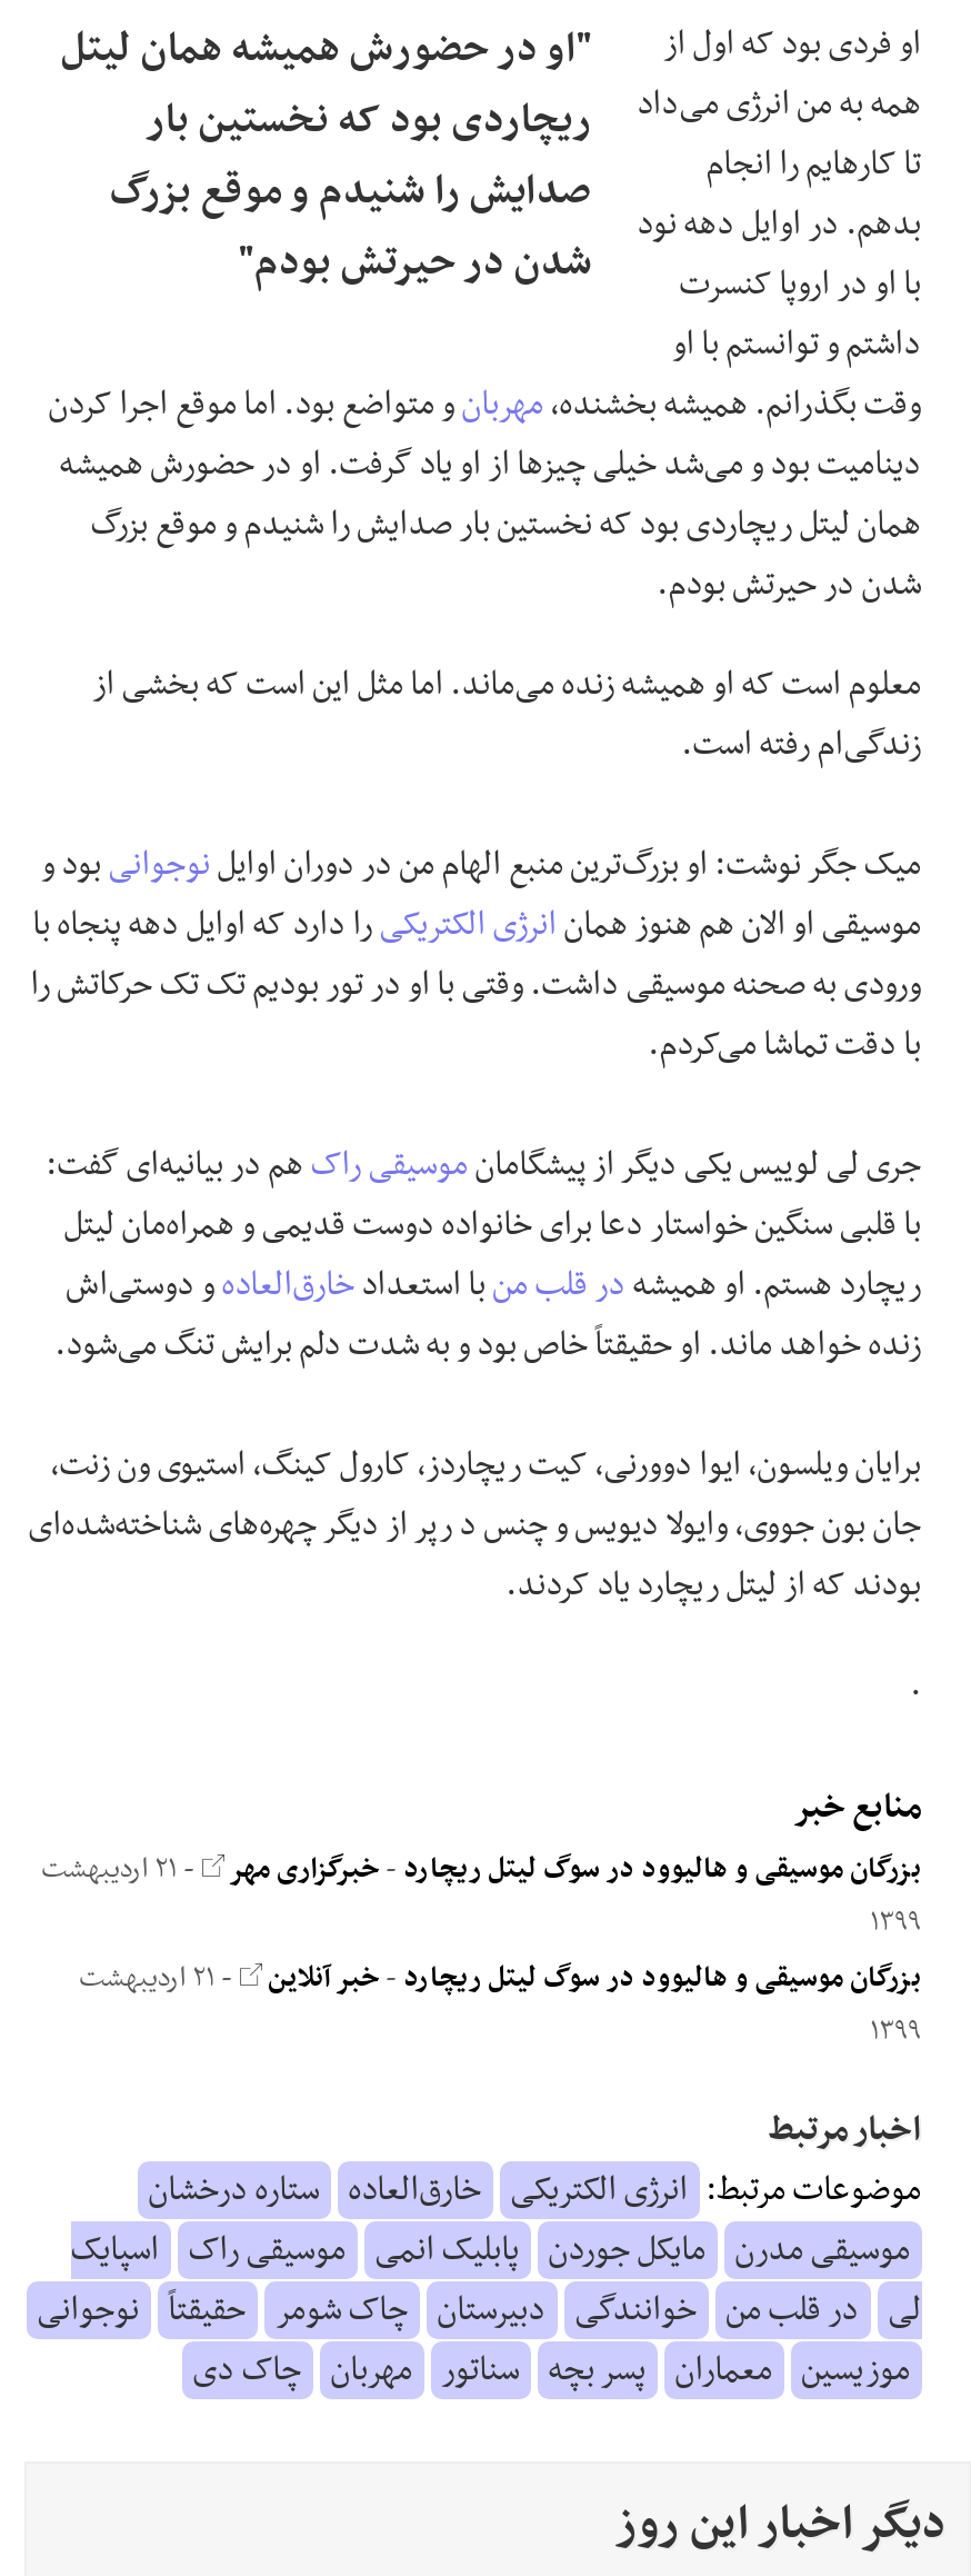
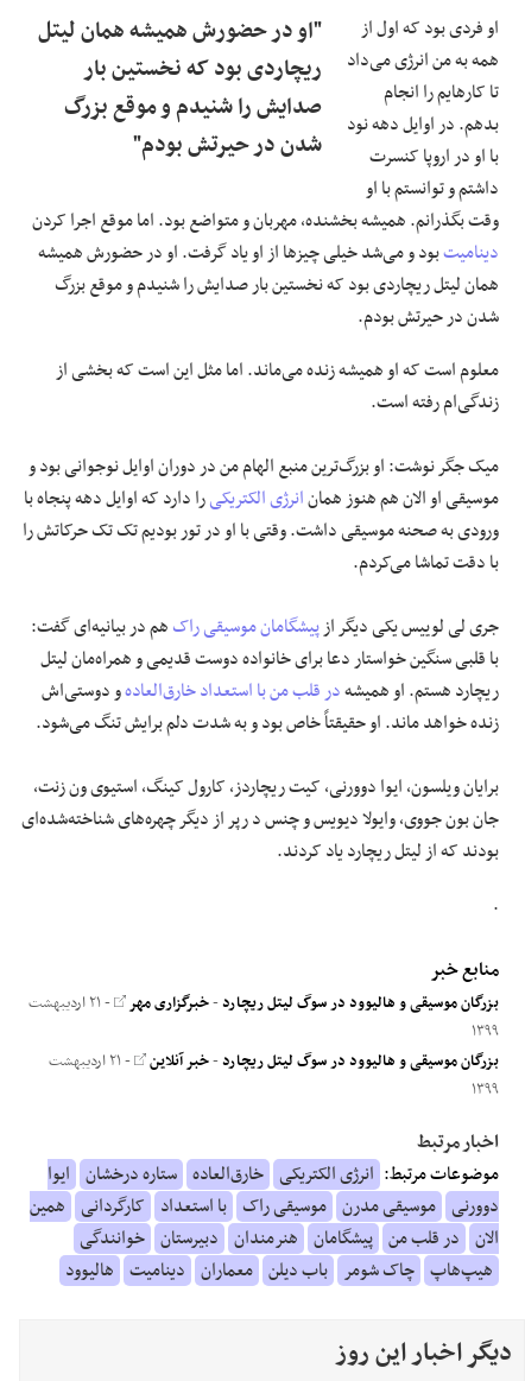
- موضوعات مرتبط: انرژی الکتریکی خارق‌العاده ستاره درخشان
- موسیقی مدرن مایکل جوردن پابلیک انمی موسیقی راک اسپایک
- لی در قلب من خوانندگی دبیرستان چاک شومر حقیقتاً نوجوانی
- موزیسین معماران پسر بچه سناتور مهربان چاک دی
+ موضوعات مرتبط: انرژی الکتریکی خارق‌العاده ستاره درخشان ایوا
+ دوورنی موسیقی مدرن موسیقی راک با استعداد کارگردانی همین
+ الان در قلب من پیشگامان هنرمندان دبیرستان خوانندگی
+ هیپ‌هاپ چاک شومر باب دیلن معماران دینامیت هالیوود
